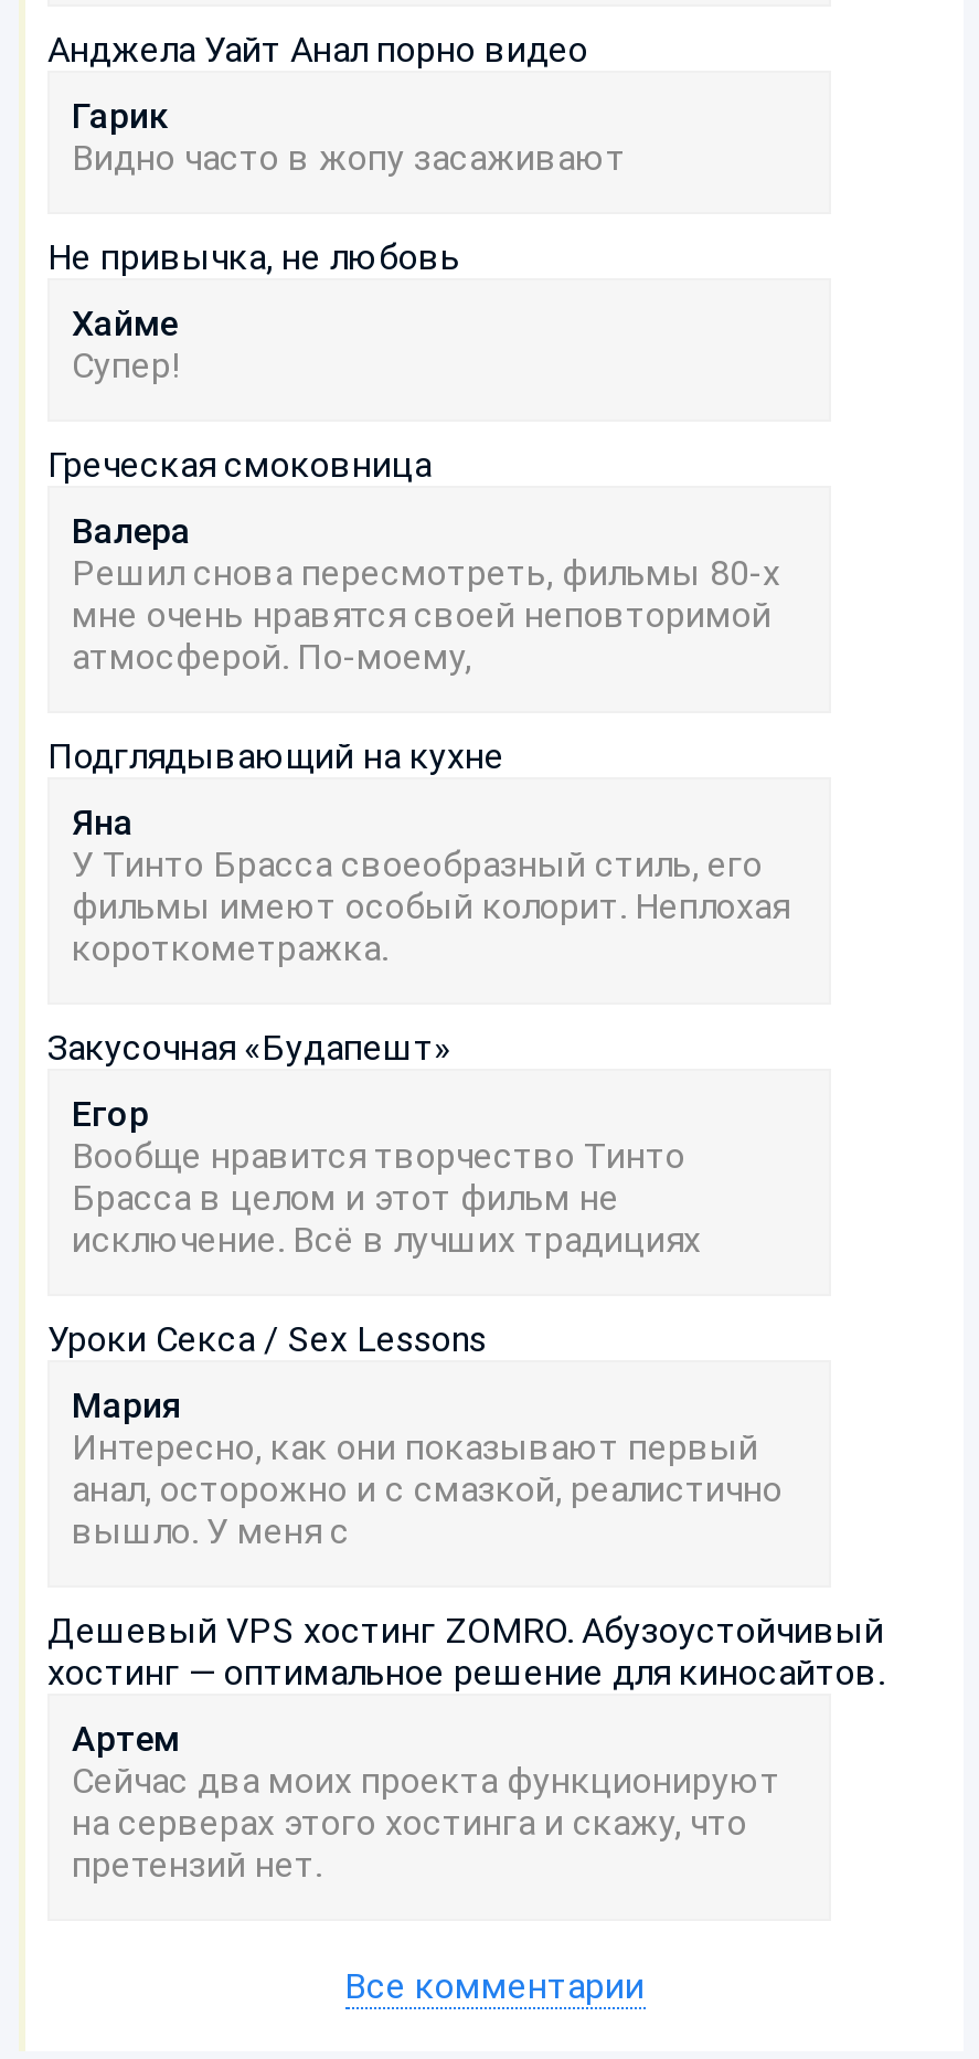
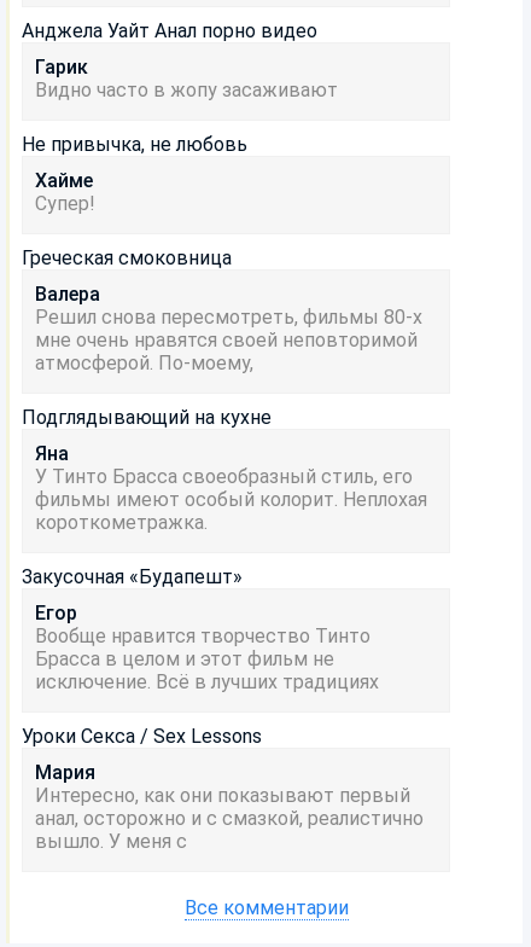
- Дешевый VPS хостинг ZOMRO. Абузоустойчивый
- хостинг — оптимальное решение для киносайтов.
- Артем
- Сейчас два моих проекта функционируют
- на серверах этого хостинга и скажу, что
- претензий нет.
